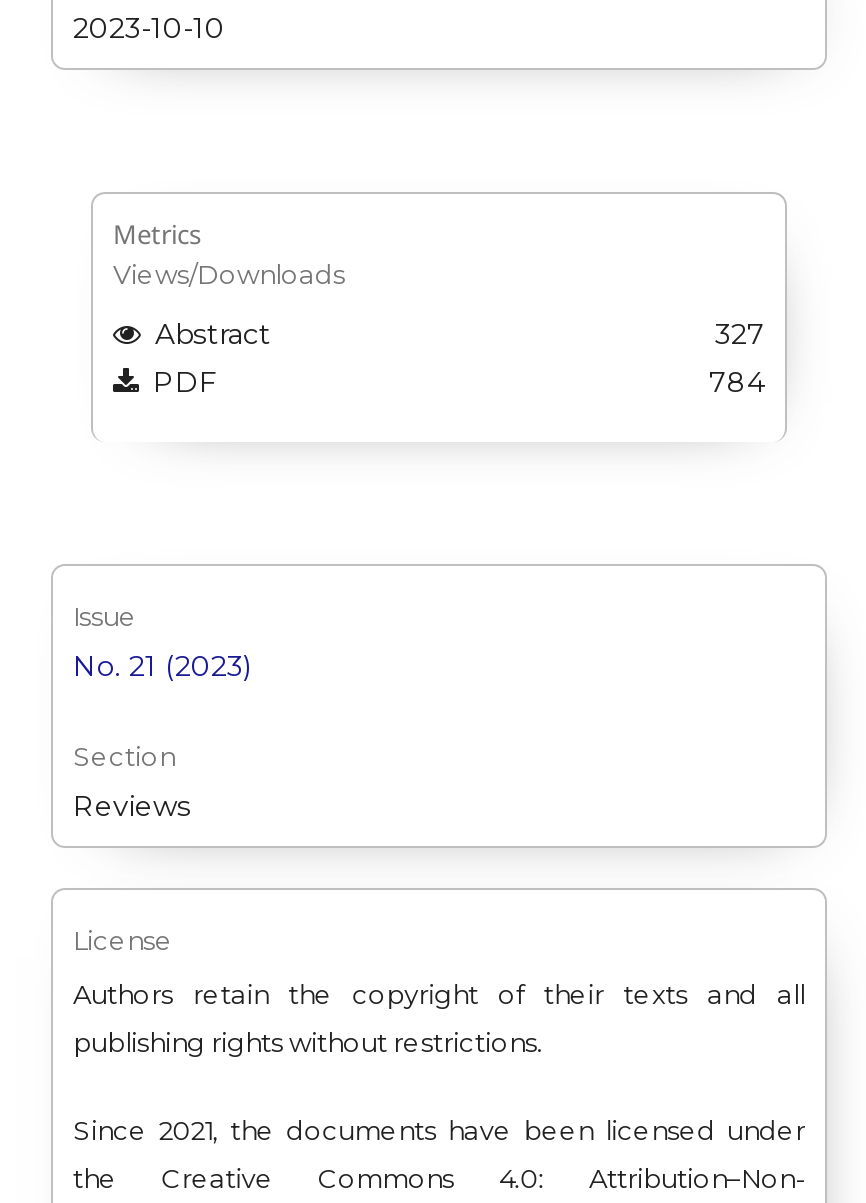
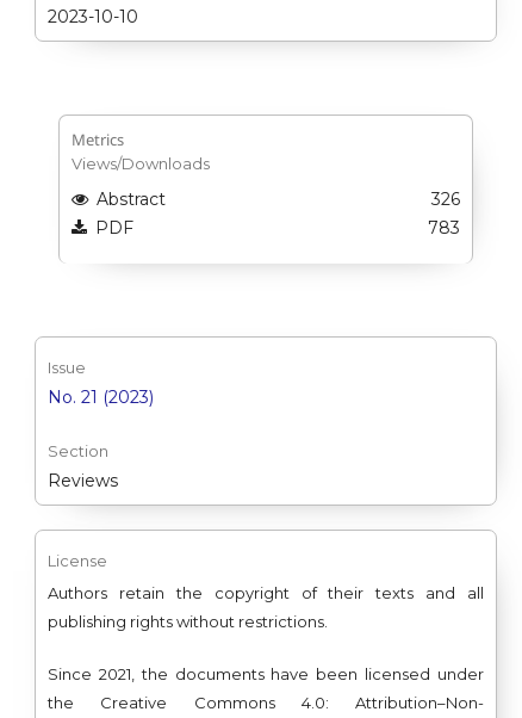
- 327
+ 326

- 784
+ 783
